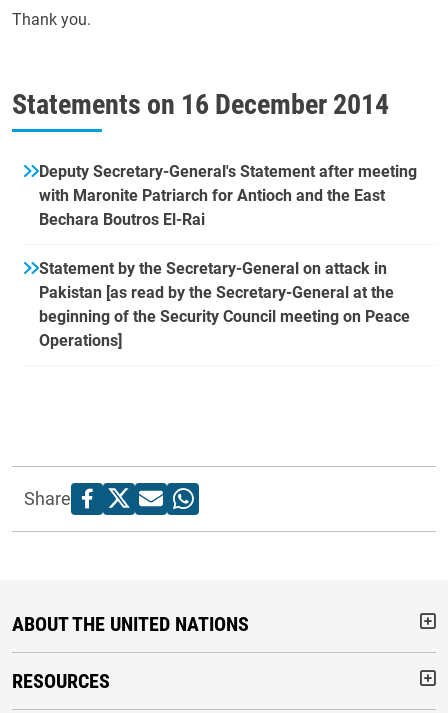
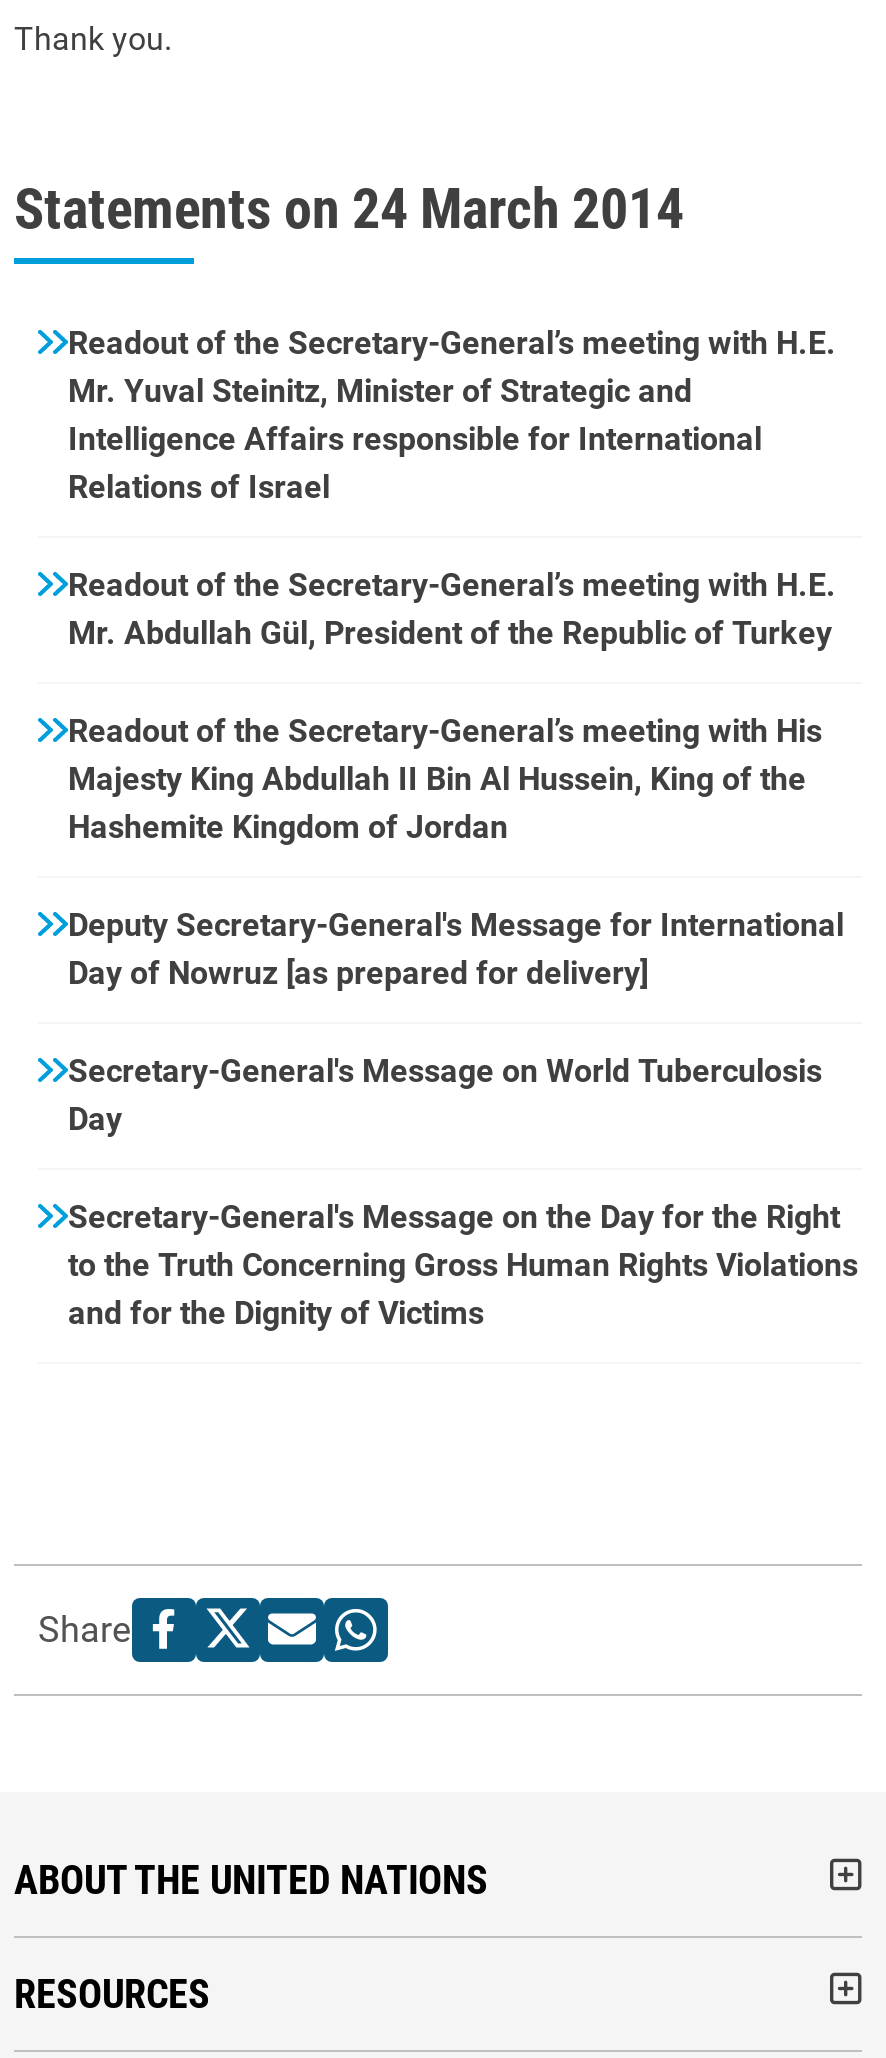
- Statements on 16 December 2014
- Deputy Secretary-General's Statement after meeting
- with Maronite Patriarch for Antioch and the East
- Bechara Boutros El-Rai
- Statement by the Secretary-General on attack in
- Pakistan [as read by the Secretary-General at the
- beginning of the Security Council meeting on Peace
- Operations]
+ Statements on 24 March 2014
+ Readout of the Secretary-General’s meeting with H.E.
+ Mr. Yuval Steinitz, Minister of Strategic and
+ Intelligence Affairs responsible for International
+ Relations of Israel
+ Readout of the Secretary-General’s meeting with H.E.
+ Mr. Abdullah Gül, President of the Republic of Turkey
+ Readout of the Secretary-General’s meeting with His
+ Majesty King Abdullah II Bin Al Hussein, King of the
+ Hashemite Kingdom of Jordan
+ Deputy Secretary-General's Message for International
+ Day of Nowruz [as prepared for delivery]
+ Secretary-General's Message on World Tuberculosis
+ Day
+ Secretary-General's Message on the Day for the Right
+ to the Truth Concerning Gross Human Rights Violations
+ and for the Dignity of Victims
